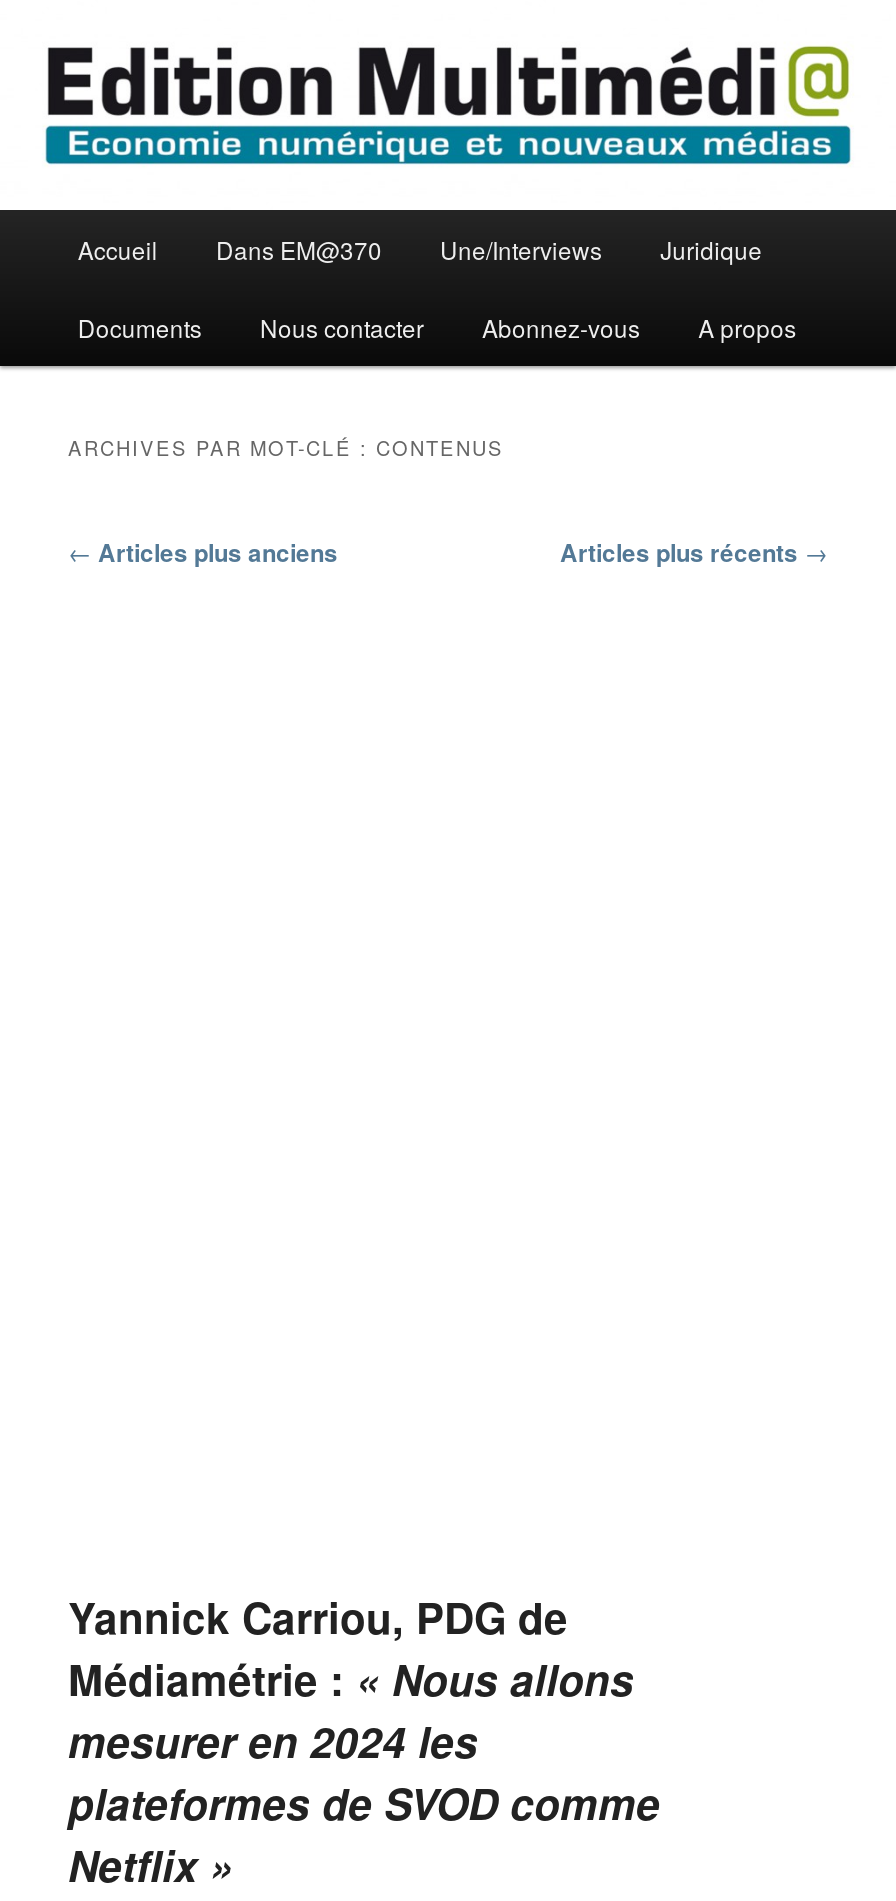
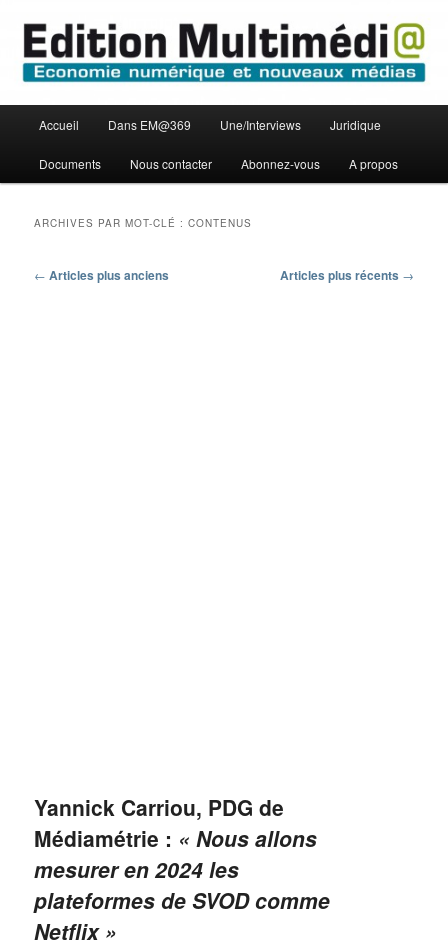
- Dans EM@370
+ Dans EM@369
